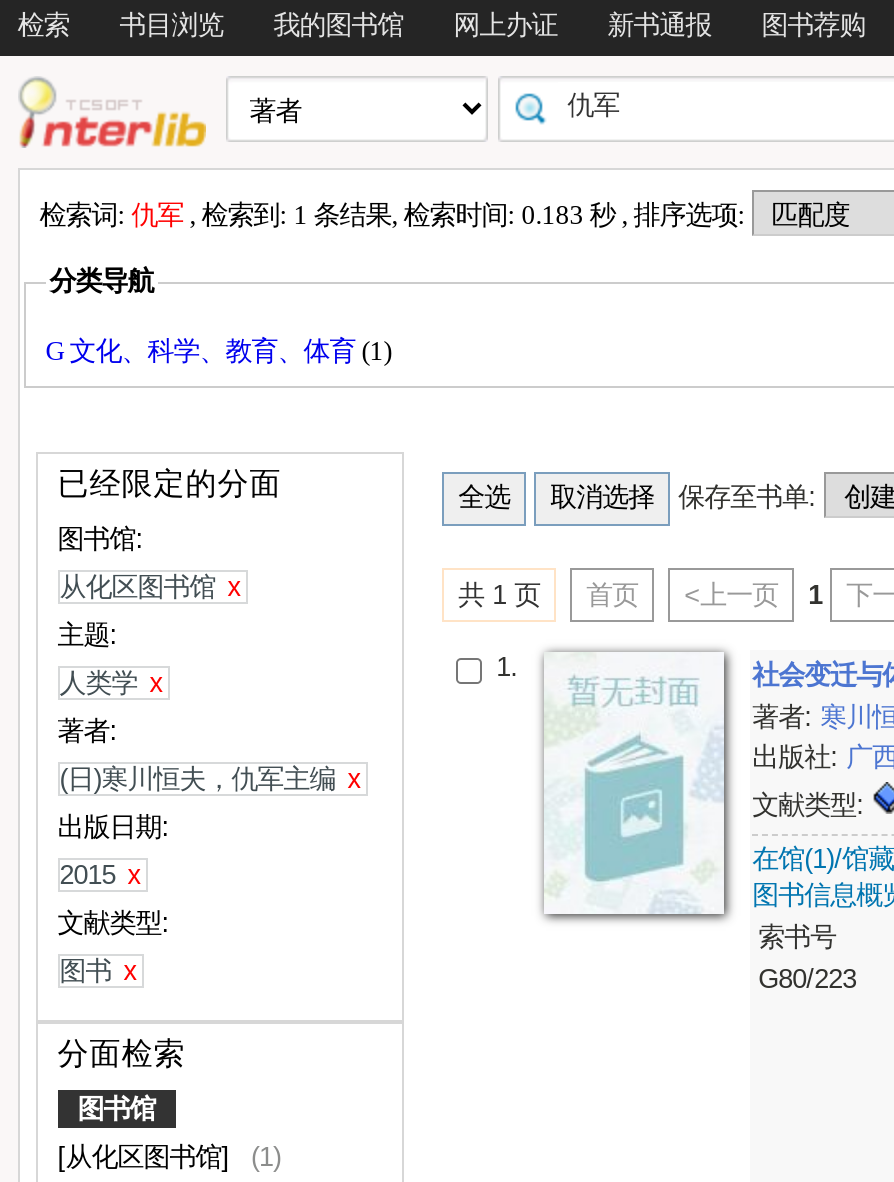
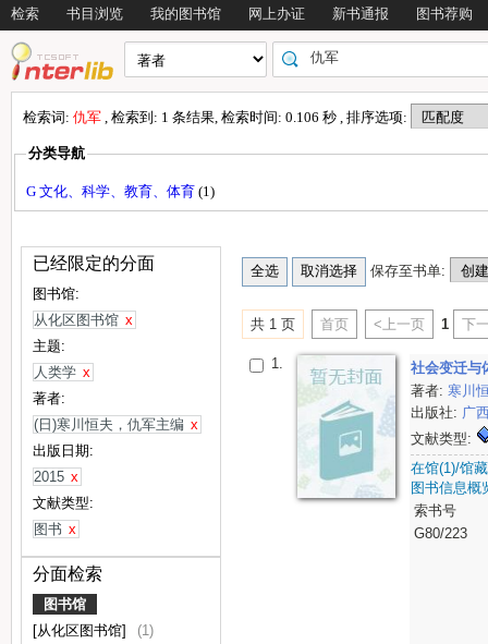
- 检索词:仇军, 检索到: 1 条结果, 检索时间: 0.183 秒 , 排序选项:
+ 检索词:仇军, 检索到: 1 条结果, 检索时间: 0.106 秒 , 排序选项:
